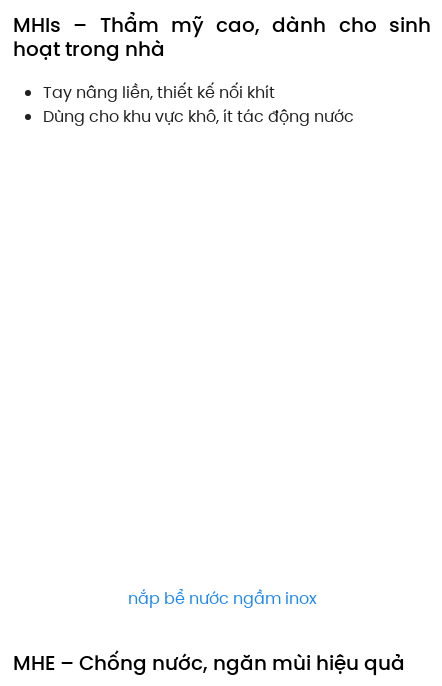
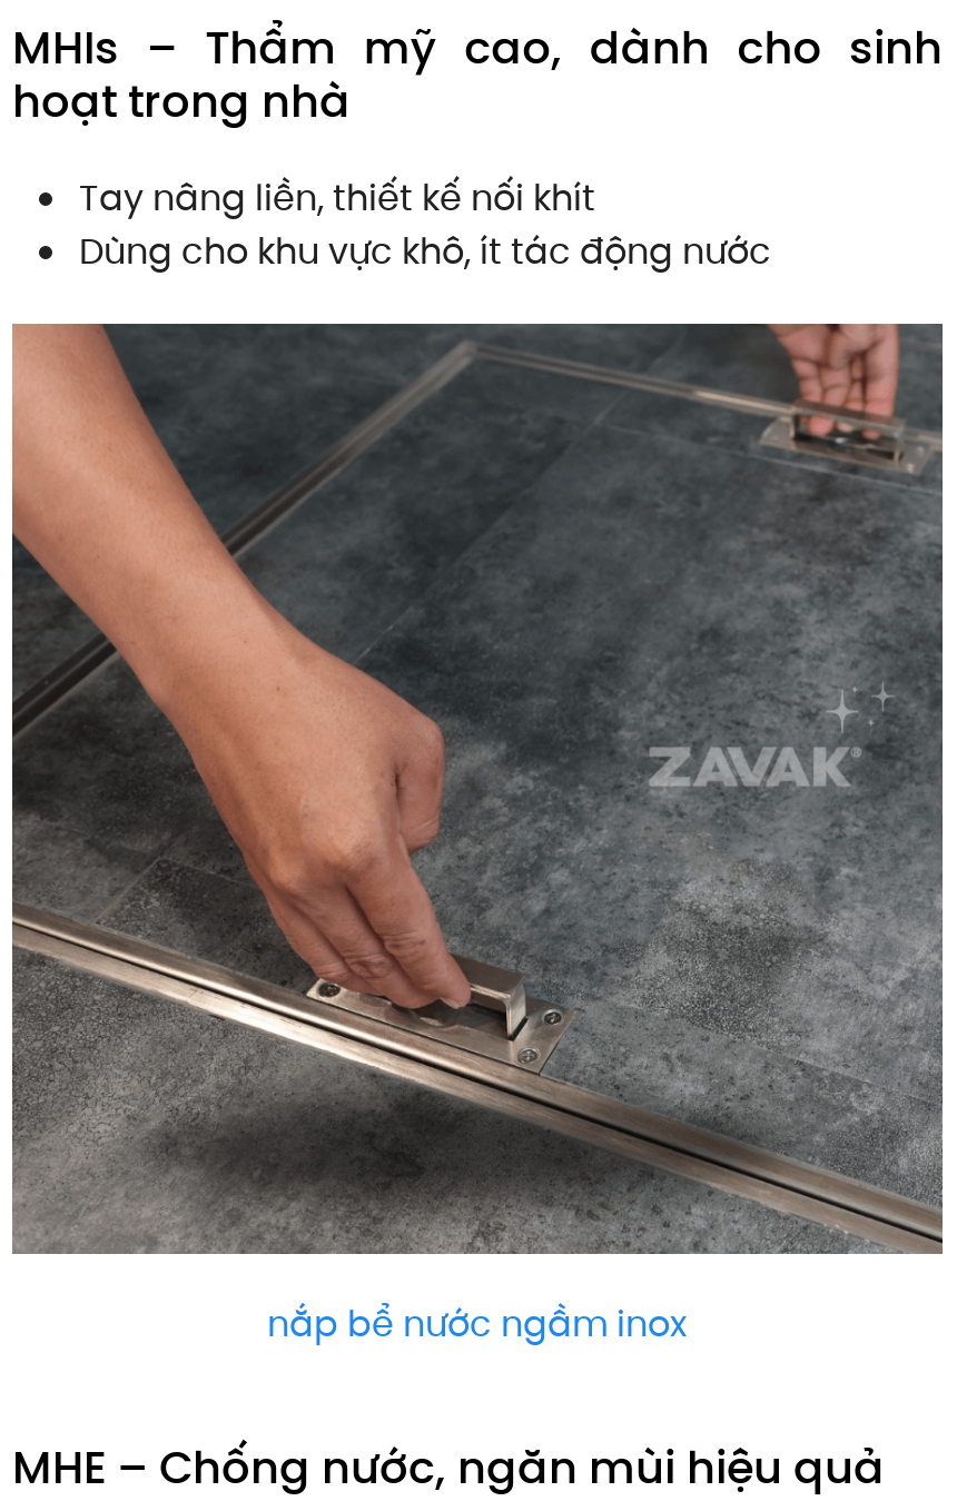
+ [image]
